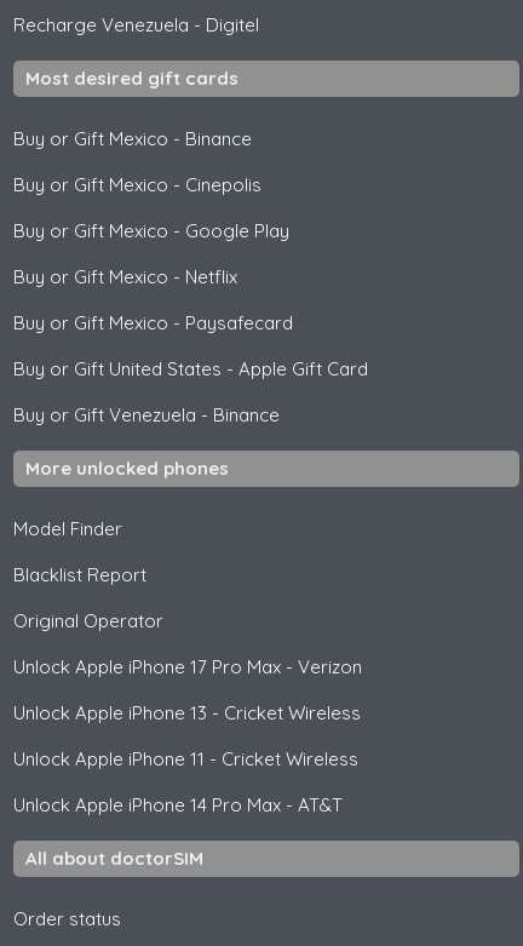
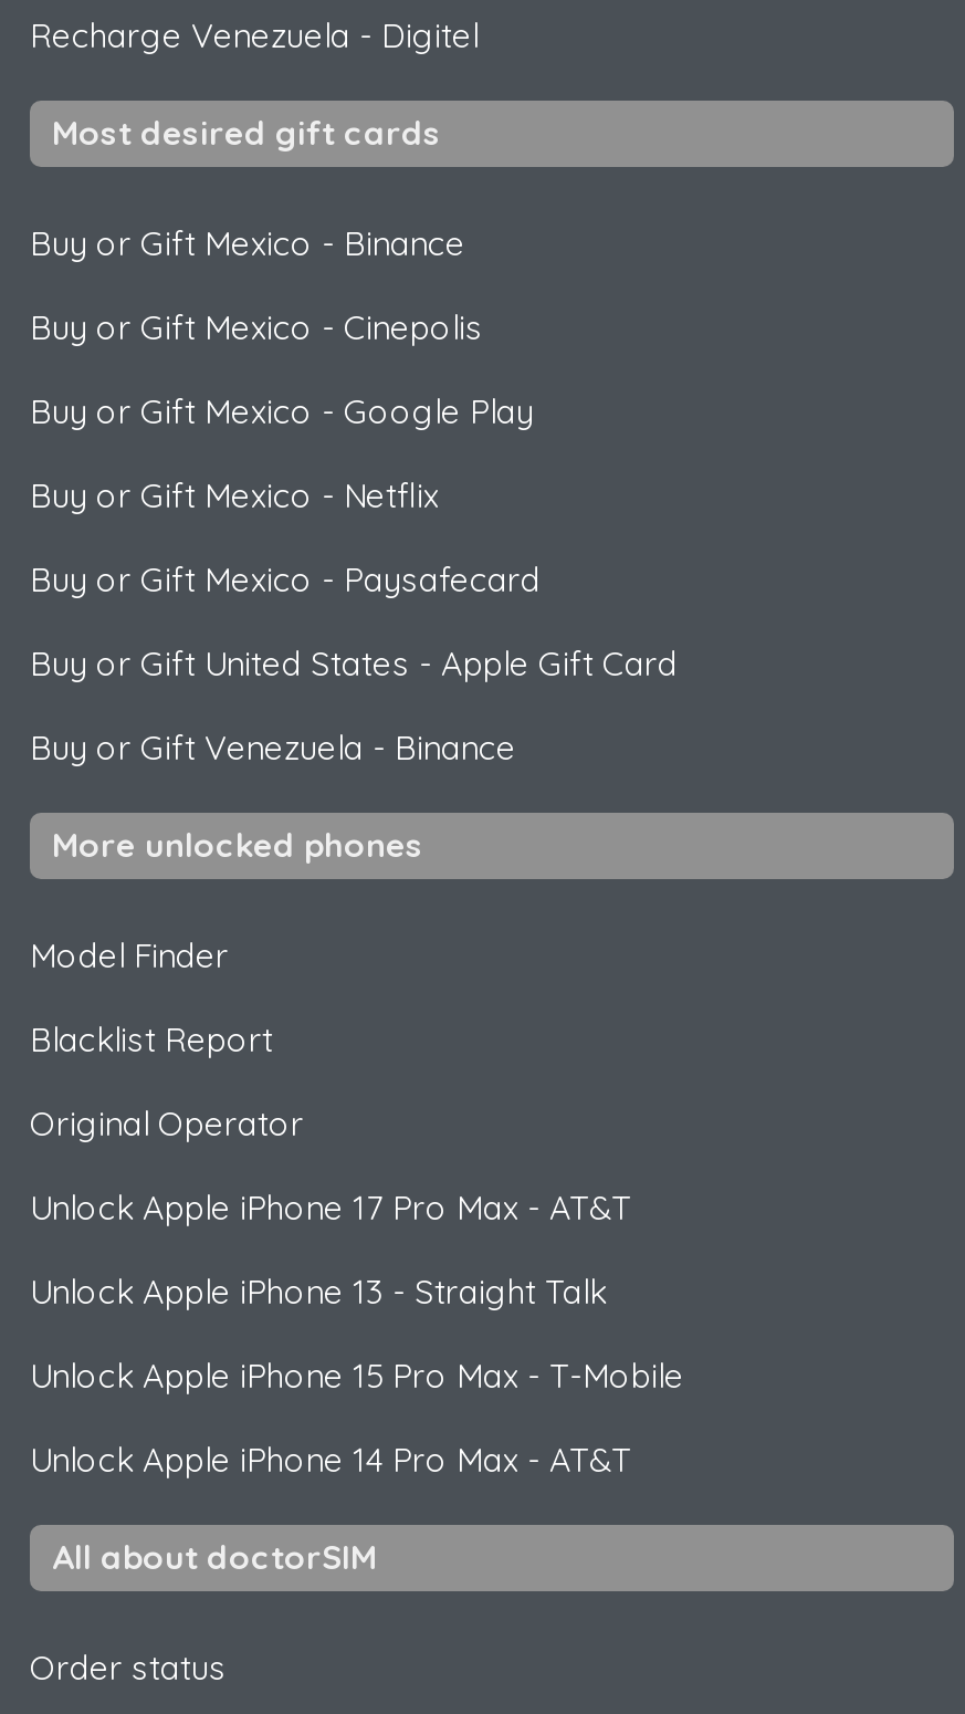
- Unlock Apple iPhone 17 Pro Max - Verizon
+ Unlock Apple iPhone 17 Pro Max - AT&T

- Unlock Apple iPhone 13 - Cricket Wireless
+ Unlock Apple iPhone 13 - Straight Talk

- Unlock Apple iPhone 11 - Cricket Wireless
+ Unlock Apple iPhone 15 Pro Max - T-Mobile
